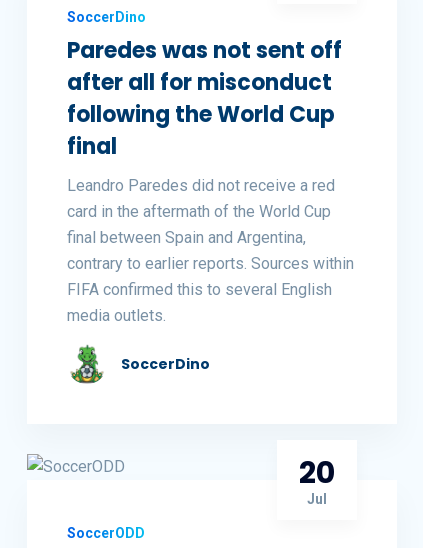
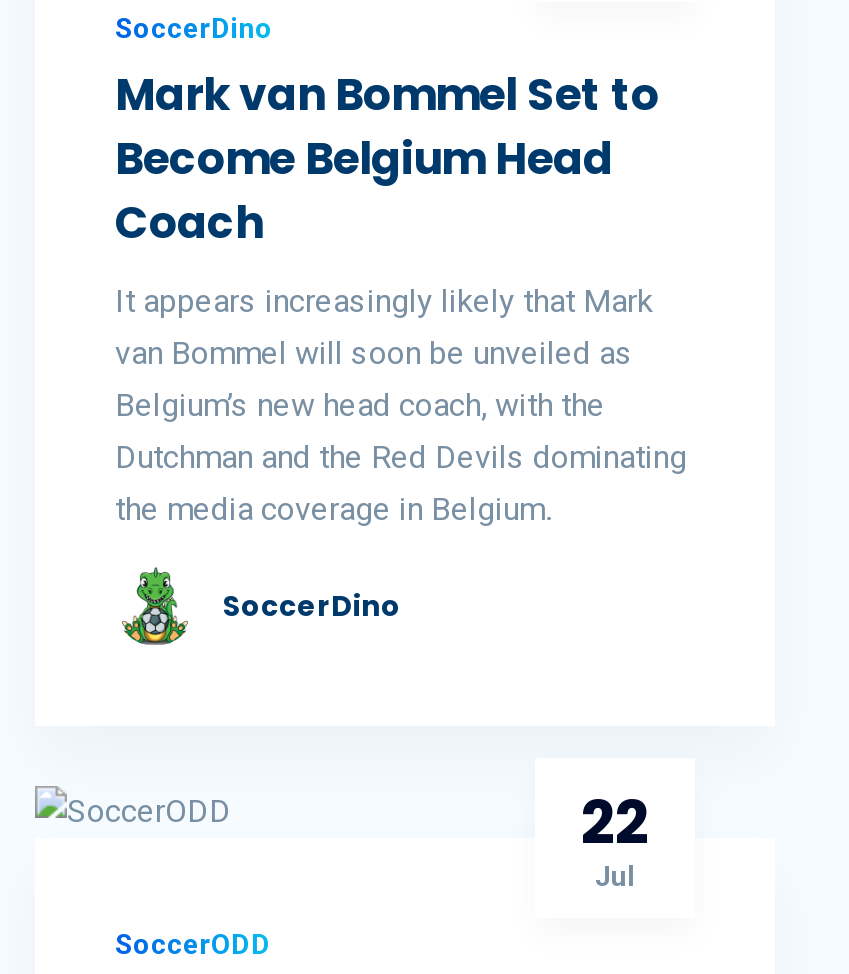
- Paredes was not sent off
- after all for misconduct
- following the World Cup
- final
+ Mark van Bommel Set to
+ Become Belgium Head
+ Coach

- Leandro Paredes did not receive a red
- card in the aftermath of the World Cup
- final between Spain and Argentina,
- contrary to earlier reports. Sources within
- FIFA confirmed this to several English
- media outlets.
+ It appears increasingly likely that Mark
+ van Bommel will soon be unveiled as
+ Belgium’s new head coach, with the
+ Dutchman and the Red Devils dominating
+ the media coverage in Belgium.

- 20
+ 22
